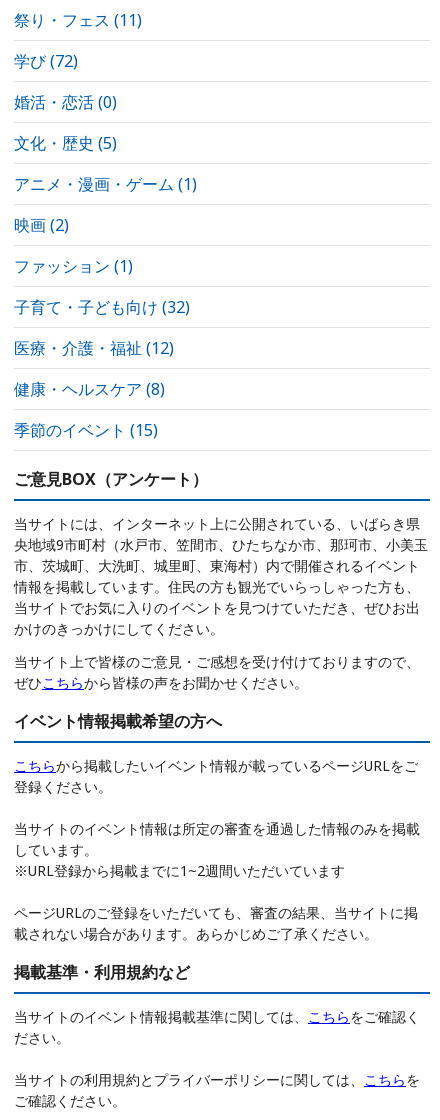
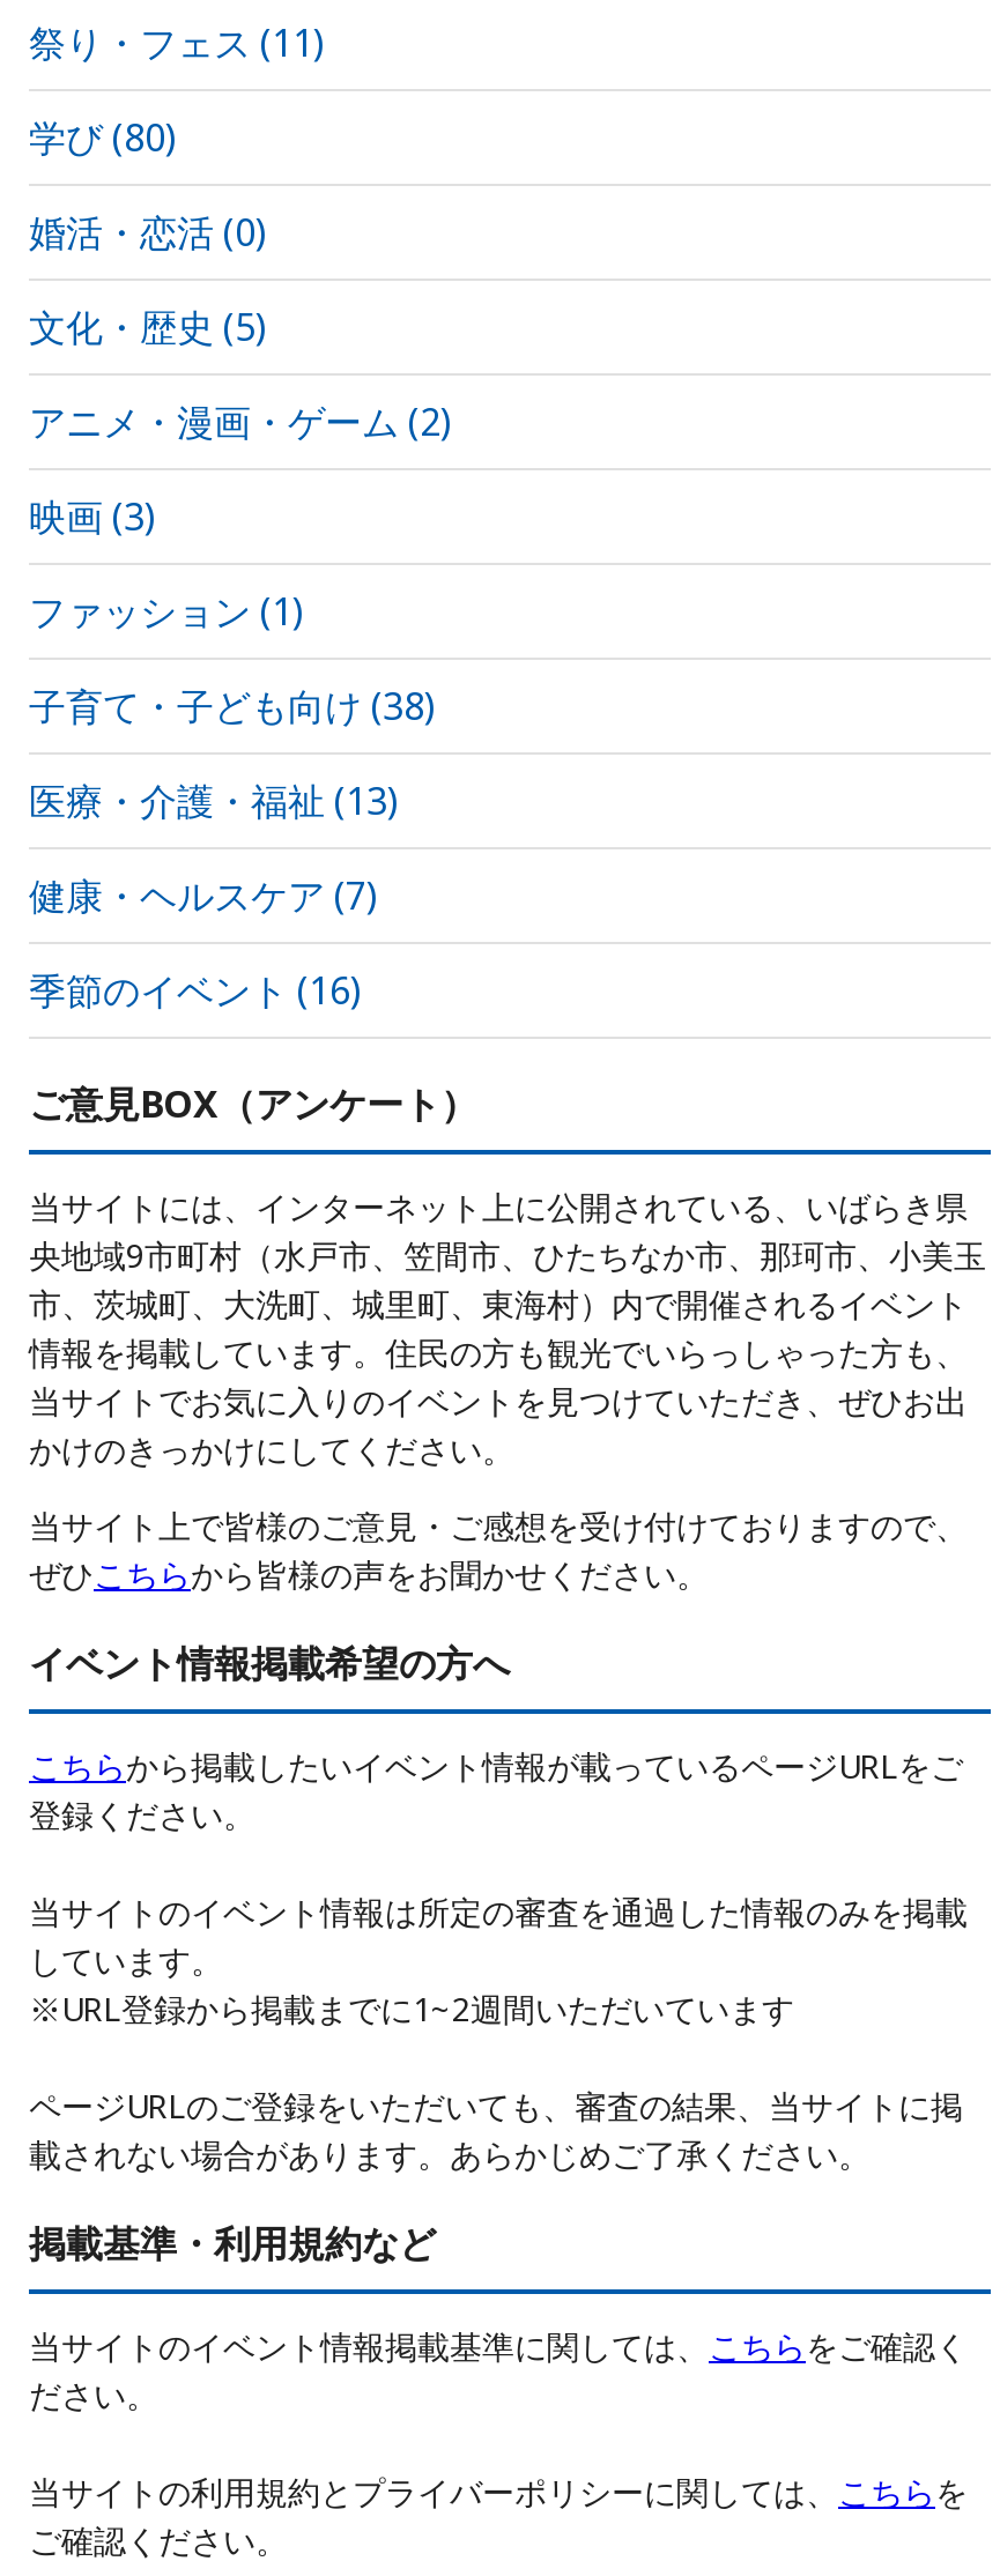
- 学び(72)
+ 学び(80)

- アニメ・漫画・ゲーム(1)
+ アニメ・漫画・ゲーム(2)

- 映画(2)
+ 映画(3)

- 子育て・子ども向け(32)
+ 子育て・子ども向け(38)

- 医療・介護・福祉(12)
+ 医療・介護・福祉(13)

- 健康・ヘルスケア(8)
+ 健康・ヘルスケア(7)

- 季節のイベント(15)
+ 季節のイベント(16)
